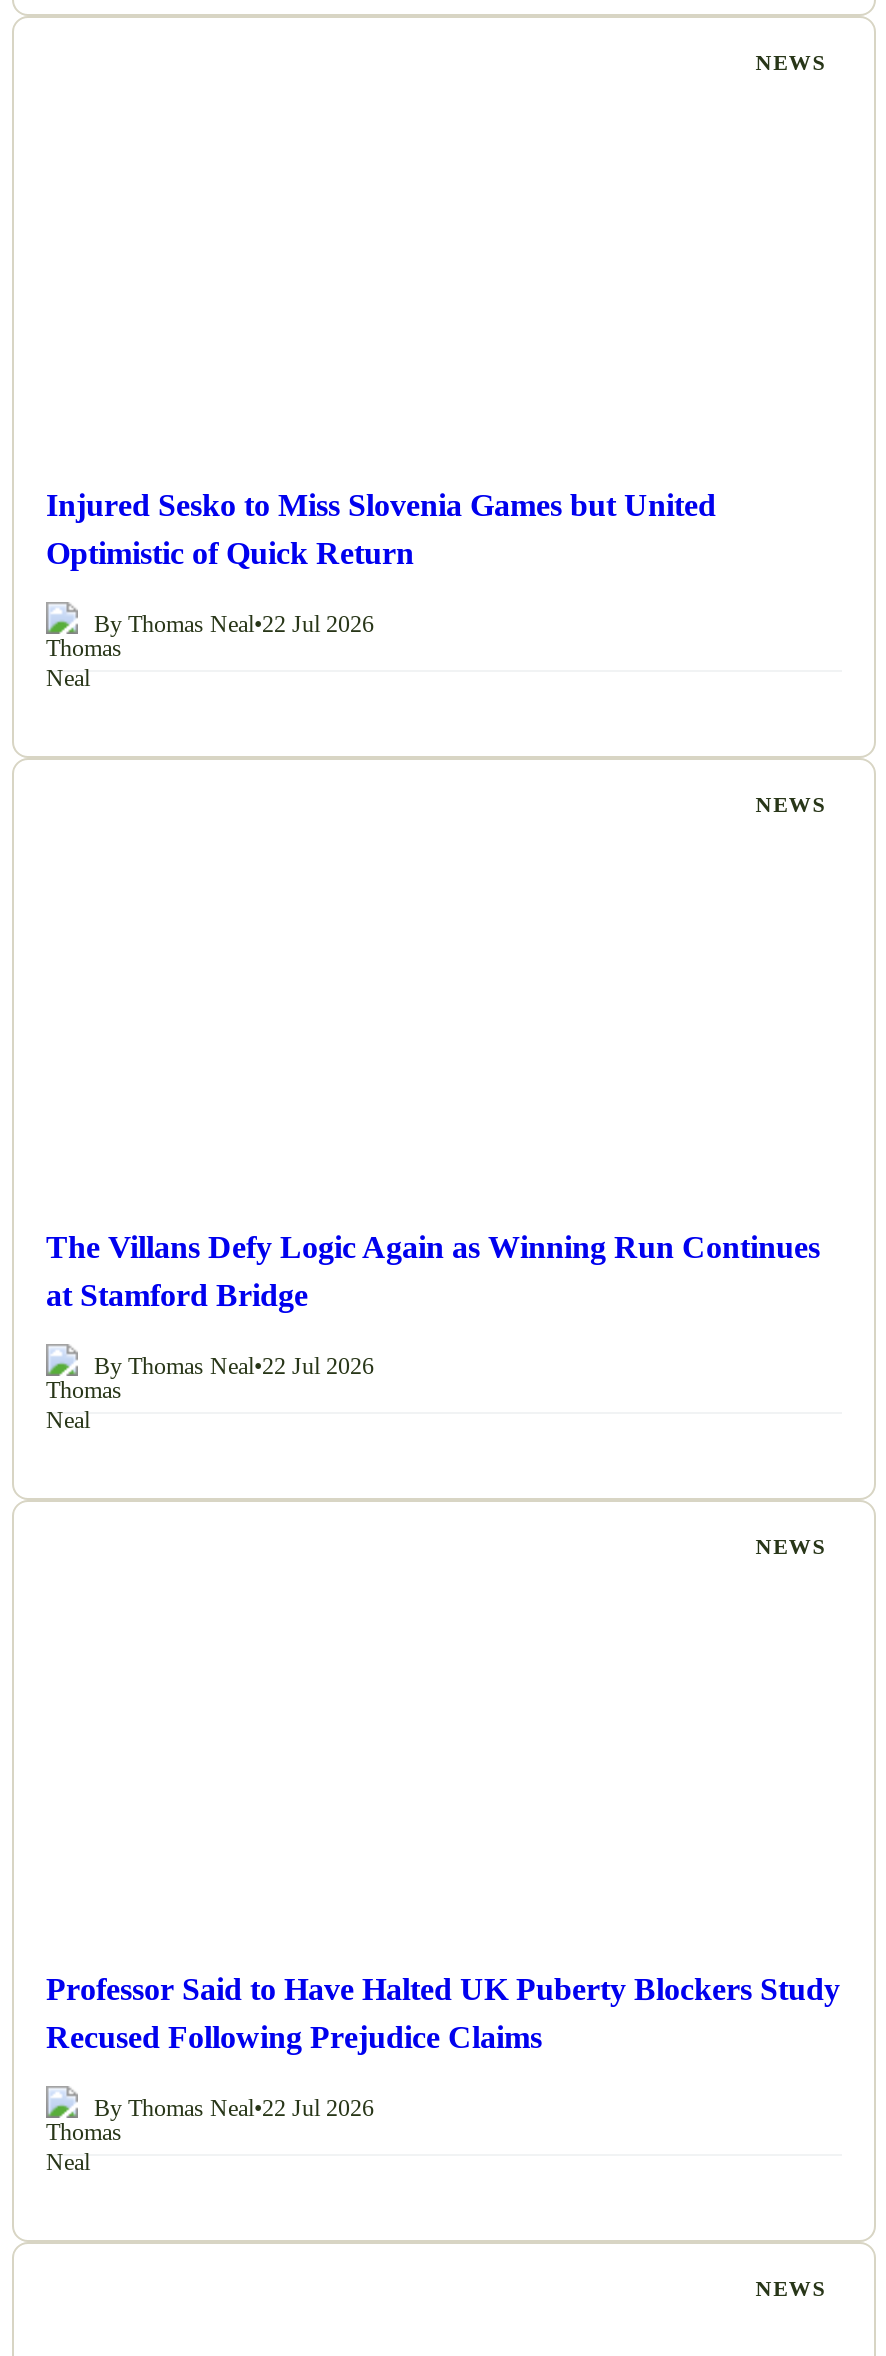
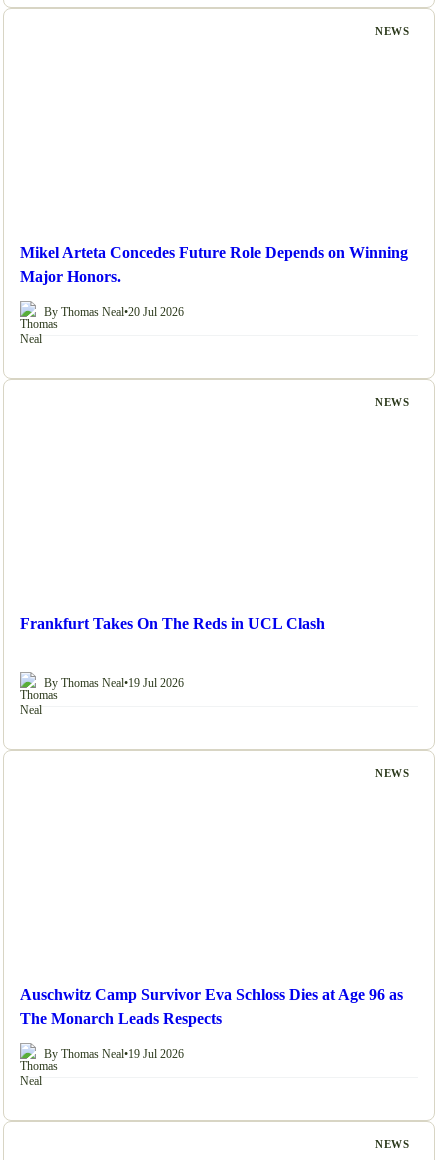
- Injured Sesko to Miss Slovenia Games but United
- Optimistic of Quick Return
+ Mikel Arteta Concedes Future Role Depends on Winning
+ Major Honors.

- By Thomas Neal•22 Jul 2026
+ By Thomas Neal•20 Jul 2026

- The Villans Defy Logic Again as Winning Run Continues
- at Stamford Bridge
+ Frankfurt Takes On The Reds in UCL Clash

- By Thomas Neal•22 Jul 2026
+ By Thomas Neal•19 Jul 2026

- Professor Said to Have Halted UK Puberty Blockers Study
- Recused Following Prejudice Claims
+ Auschwitz Camp Survivor Eva Schloss Dies at Age 96 as
+ The Monarch Leads Respects

- By Thomas Neal•22 Jul 2026
+ By Thomas Neal•19 Jul 2026
